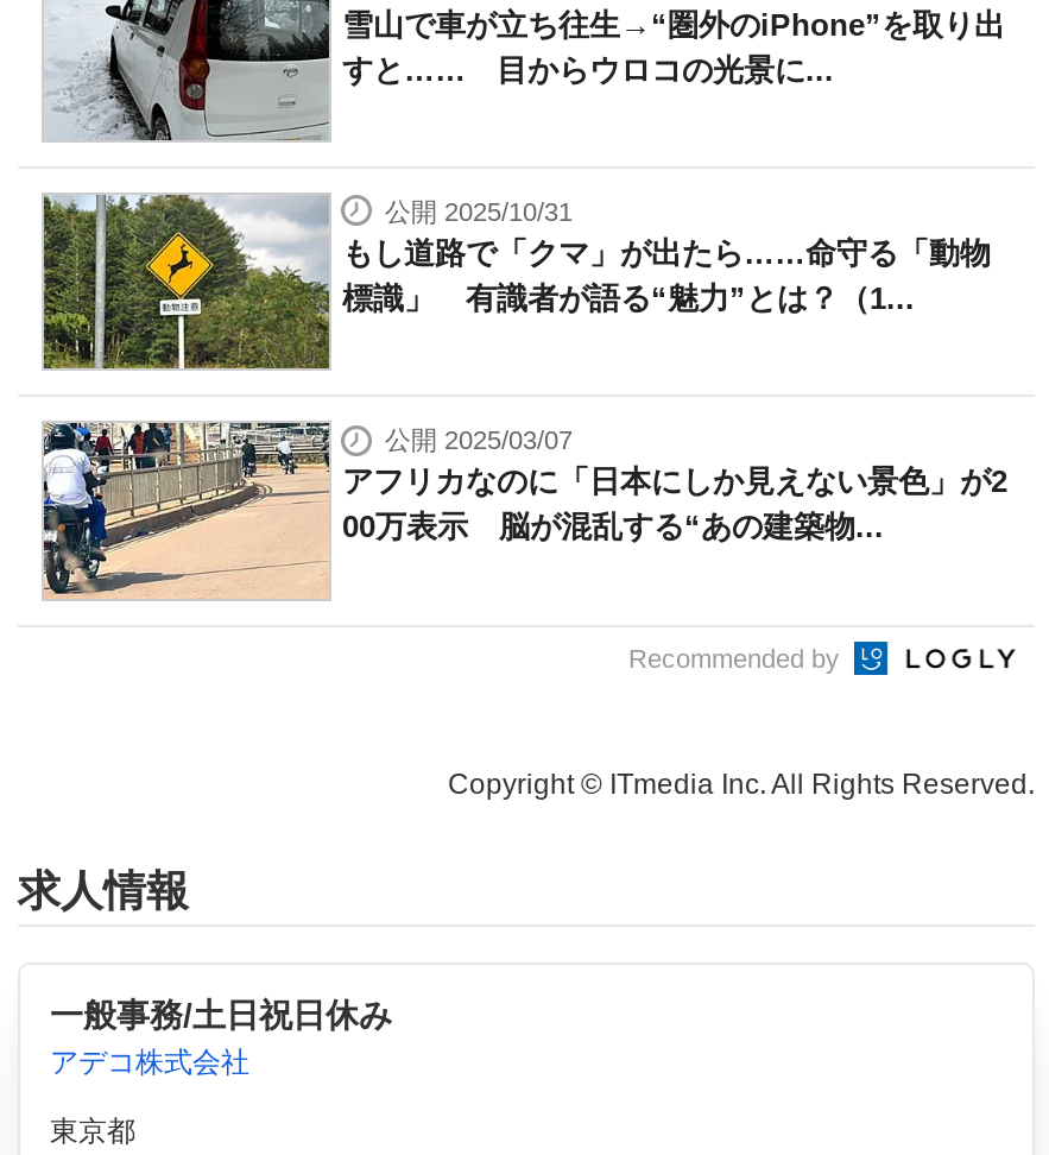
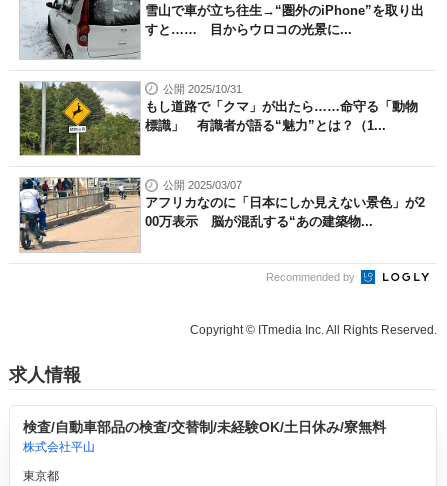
- 一般事務/土日祝日休み
- アデコ株式会社
+ 検査/自動車部品の検査/交替制/未経験OK/土日休み/寮無料
+ 株式会社平山
